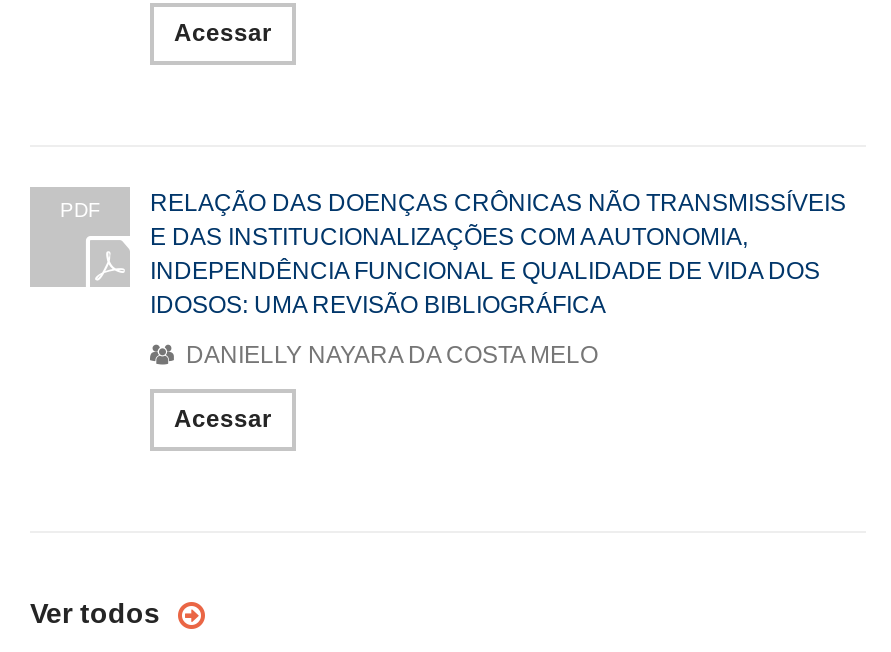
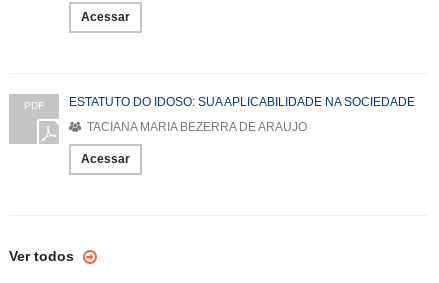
- RELAÇÃO DAS DOENÇAS CRÔNICAS NÃO TRANSMISSÍVEIS
- E DAS INSTITUCIONALIZAÇÕES COM A AUTONOMIA,
- INDEPENDÊNCIA FUNCIONAL E QUALIDADE DE VIDA DOS
- IDOSOS: UMA REVISÃO BIBLIOGRÁFICA
+ ESTATUTO DO IDOSO: SUA APLICABILIDADE NA SOCIEDADE

- DANIELLY NAYARA DA COSTA MELO
+ TACIANA MARIA BEZERRA DE ARAUJO
